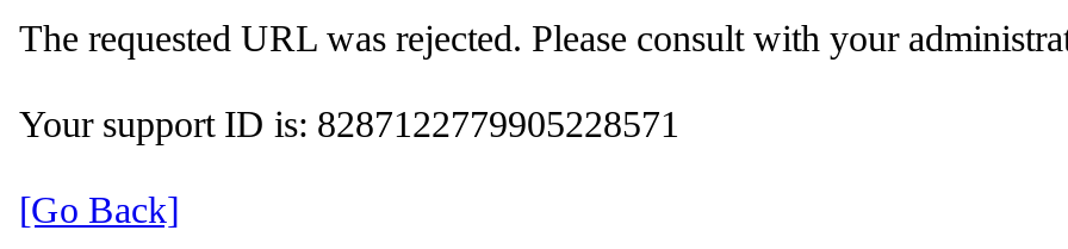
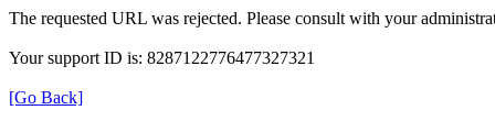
- Your support ID is: 8287122779905228571
+ Your support ID is: 8287122776477327321
